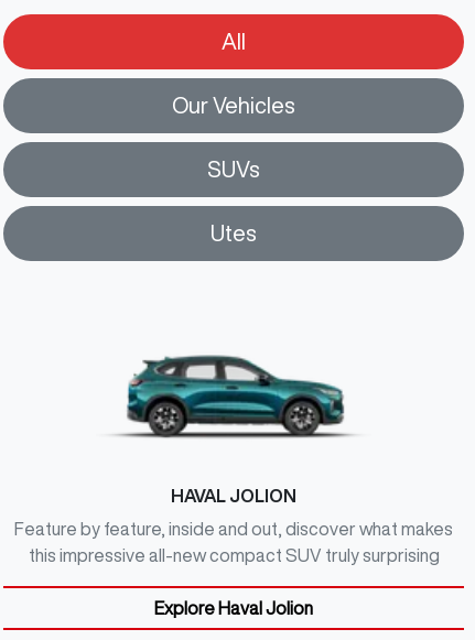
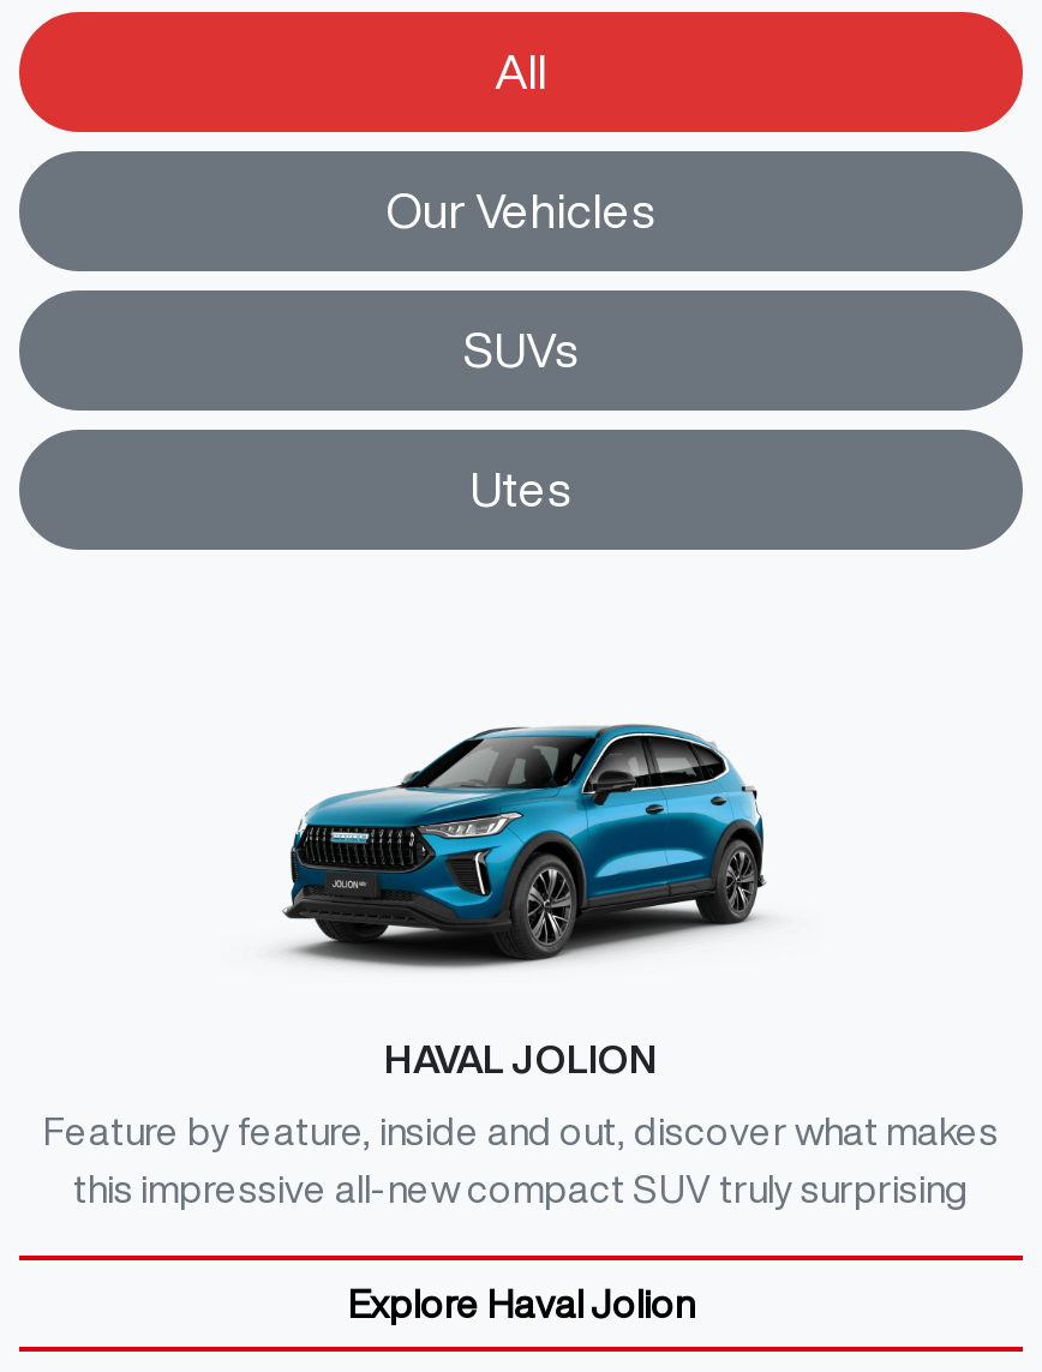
- [image]
+ [image]
